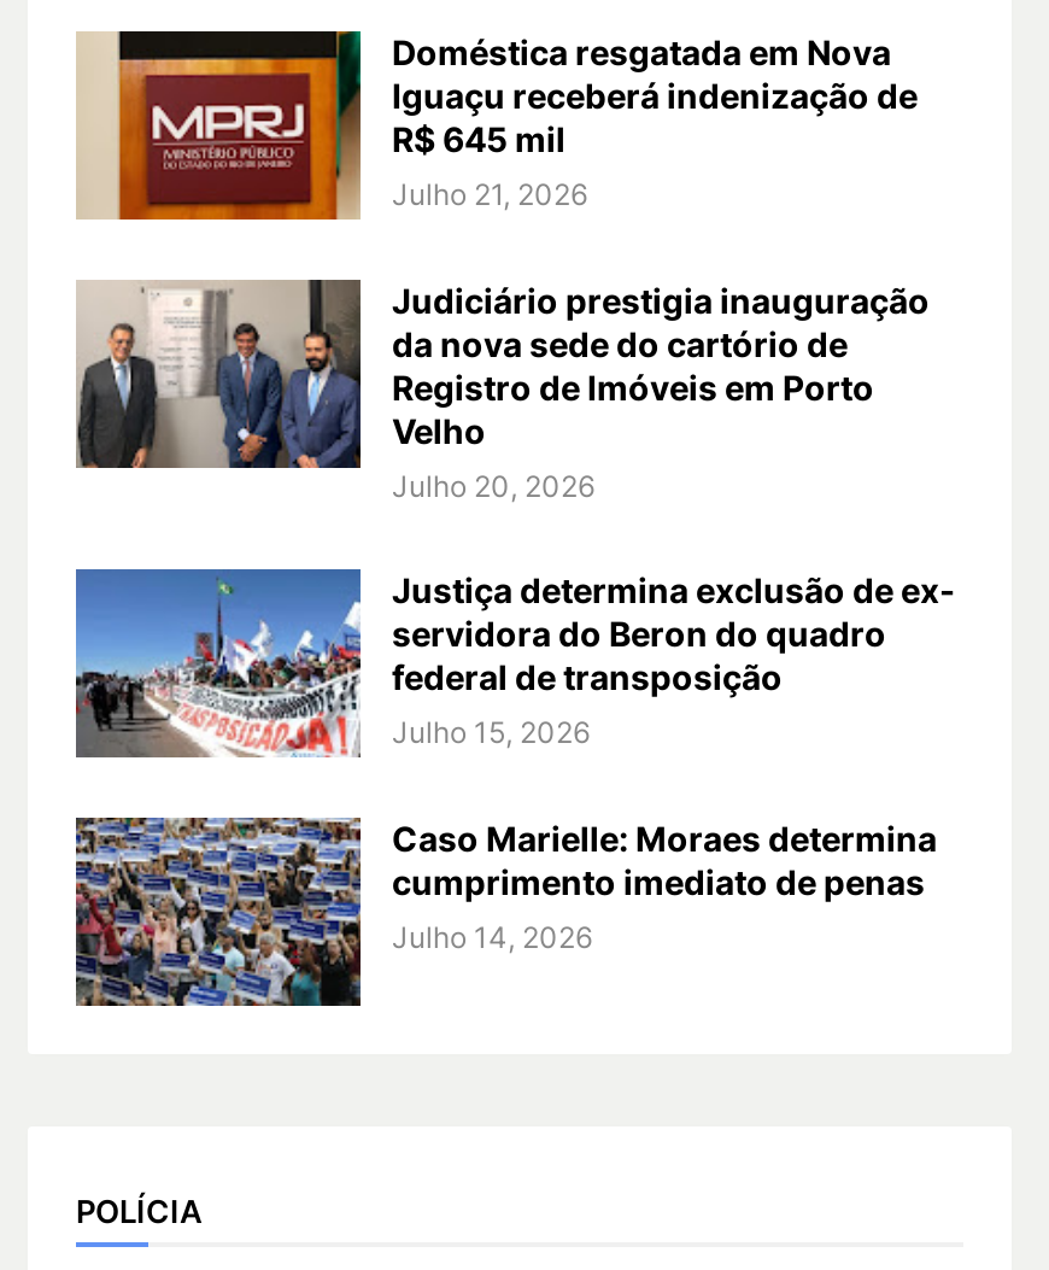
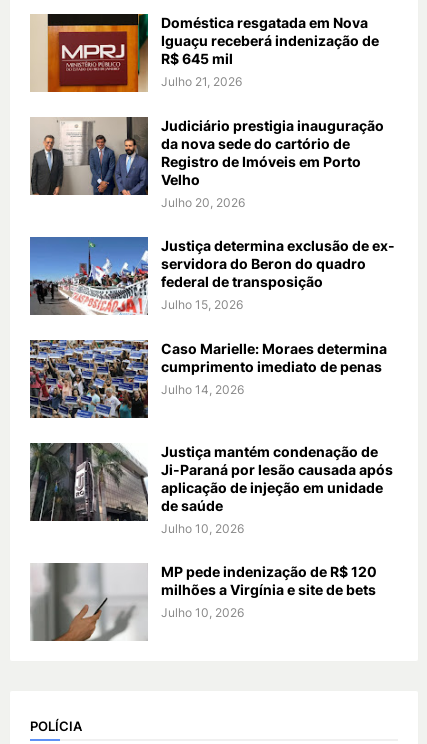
+ [image]
+ Justiça mantém condenação de
+ Ji-Paraná por lesão causada após
+ aplicação de injeção em unidade
+ de saúde
+ Julho 10, 2026
+ MP pede indenização de R$ 120
+ milhões a Virgínia e site de bets
+ Julho 10, 2026

+ [image]
